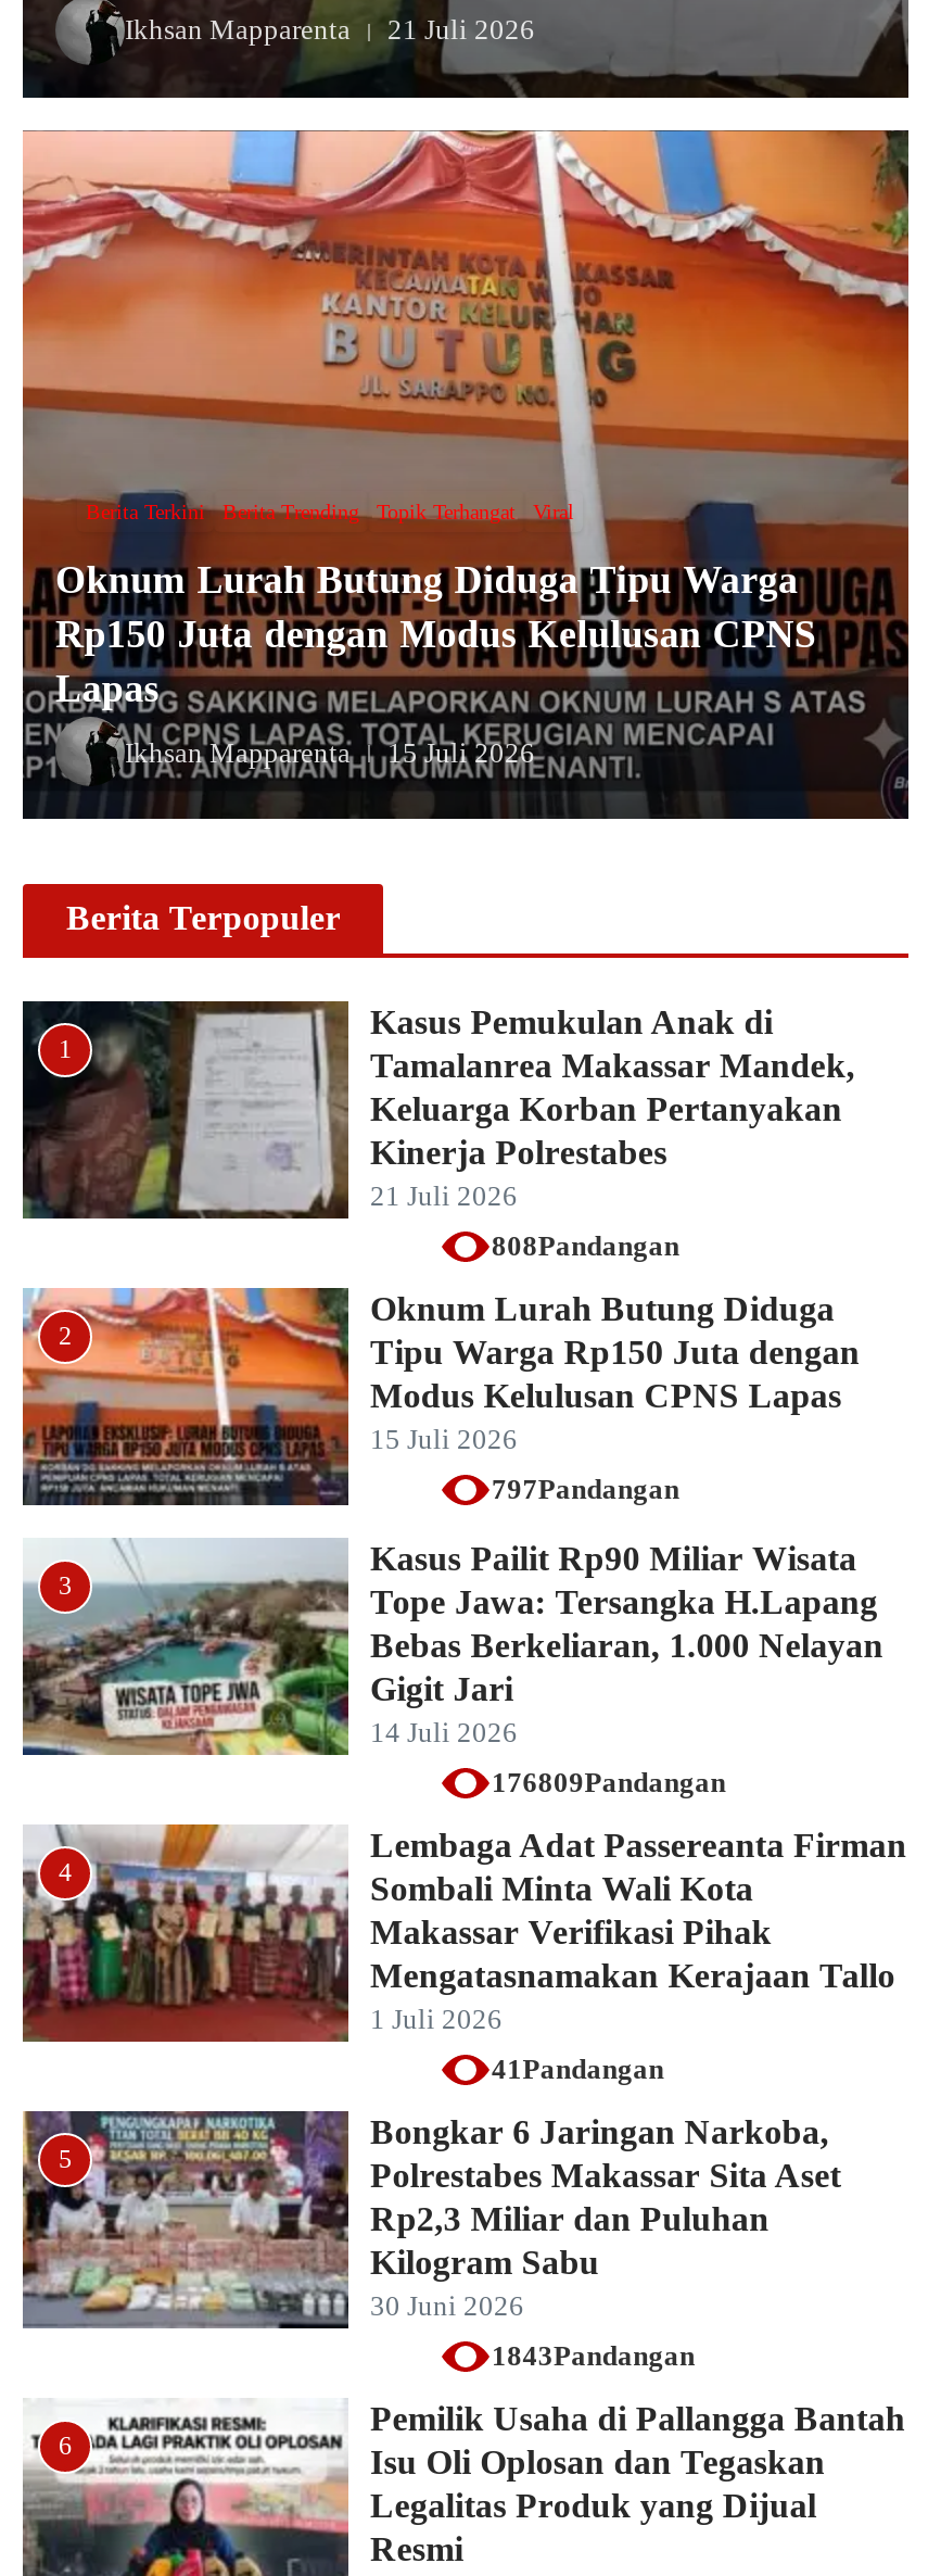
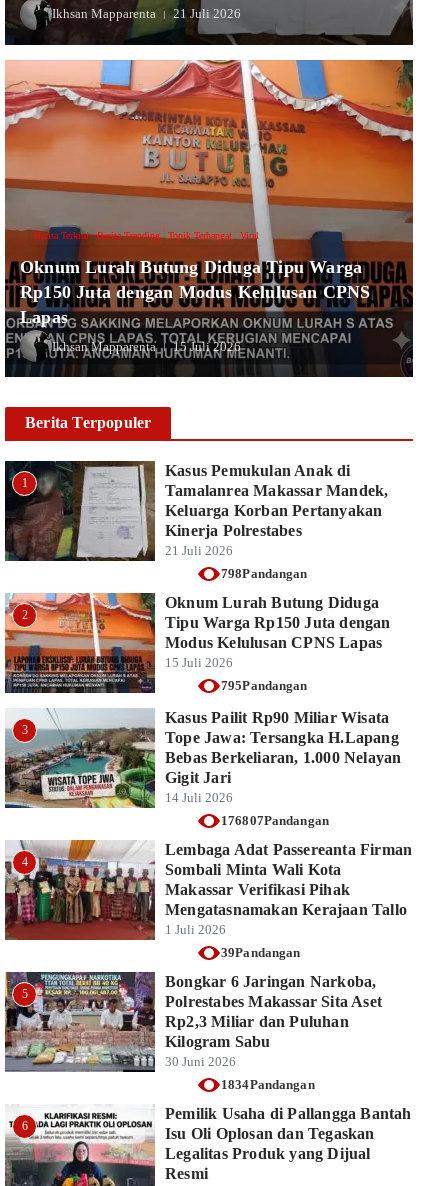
- 808Pandangan
+ 798Pandangan

- 797Pandangan
+ 795Pandangan

- 176809Pandangan
+ 176807Pandangan

- 41Pandangan
+ 39Pandangan

- 1843Pandangan
+ 1834Pandangan
